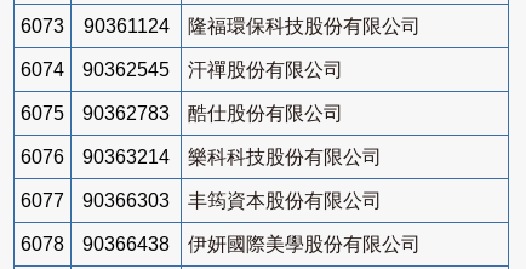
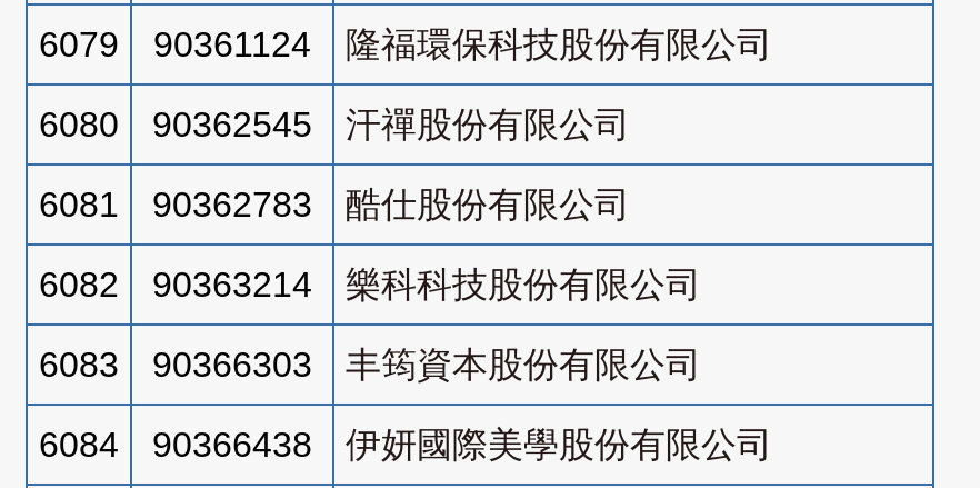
- 6073 90361124 隆福環保科技股份有限公司
+ 6079 90361124 隆福環保科技股份有限公司

- 6074 90362545 汗禪股份有限公司
+ 6080 90362545 汗禪股份有限公司

- 6075 90362783 酷仕股份有限公司
+ 6081 90362783 酷仕股份有限公司

- 6076 90363214 樂科科技股份有限公司
+ 6082 90363214 樂科科技股份有限公司

- 6077 90366303 丰筠資本股份有限公司
+ 6083 90366303 丰筠資本股份有限公司

- 6078 90366438 伊妍國際美學股份有限公司
+ 6084 90366438 伊妍國際美學股份有限公司
